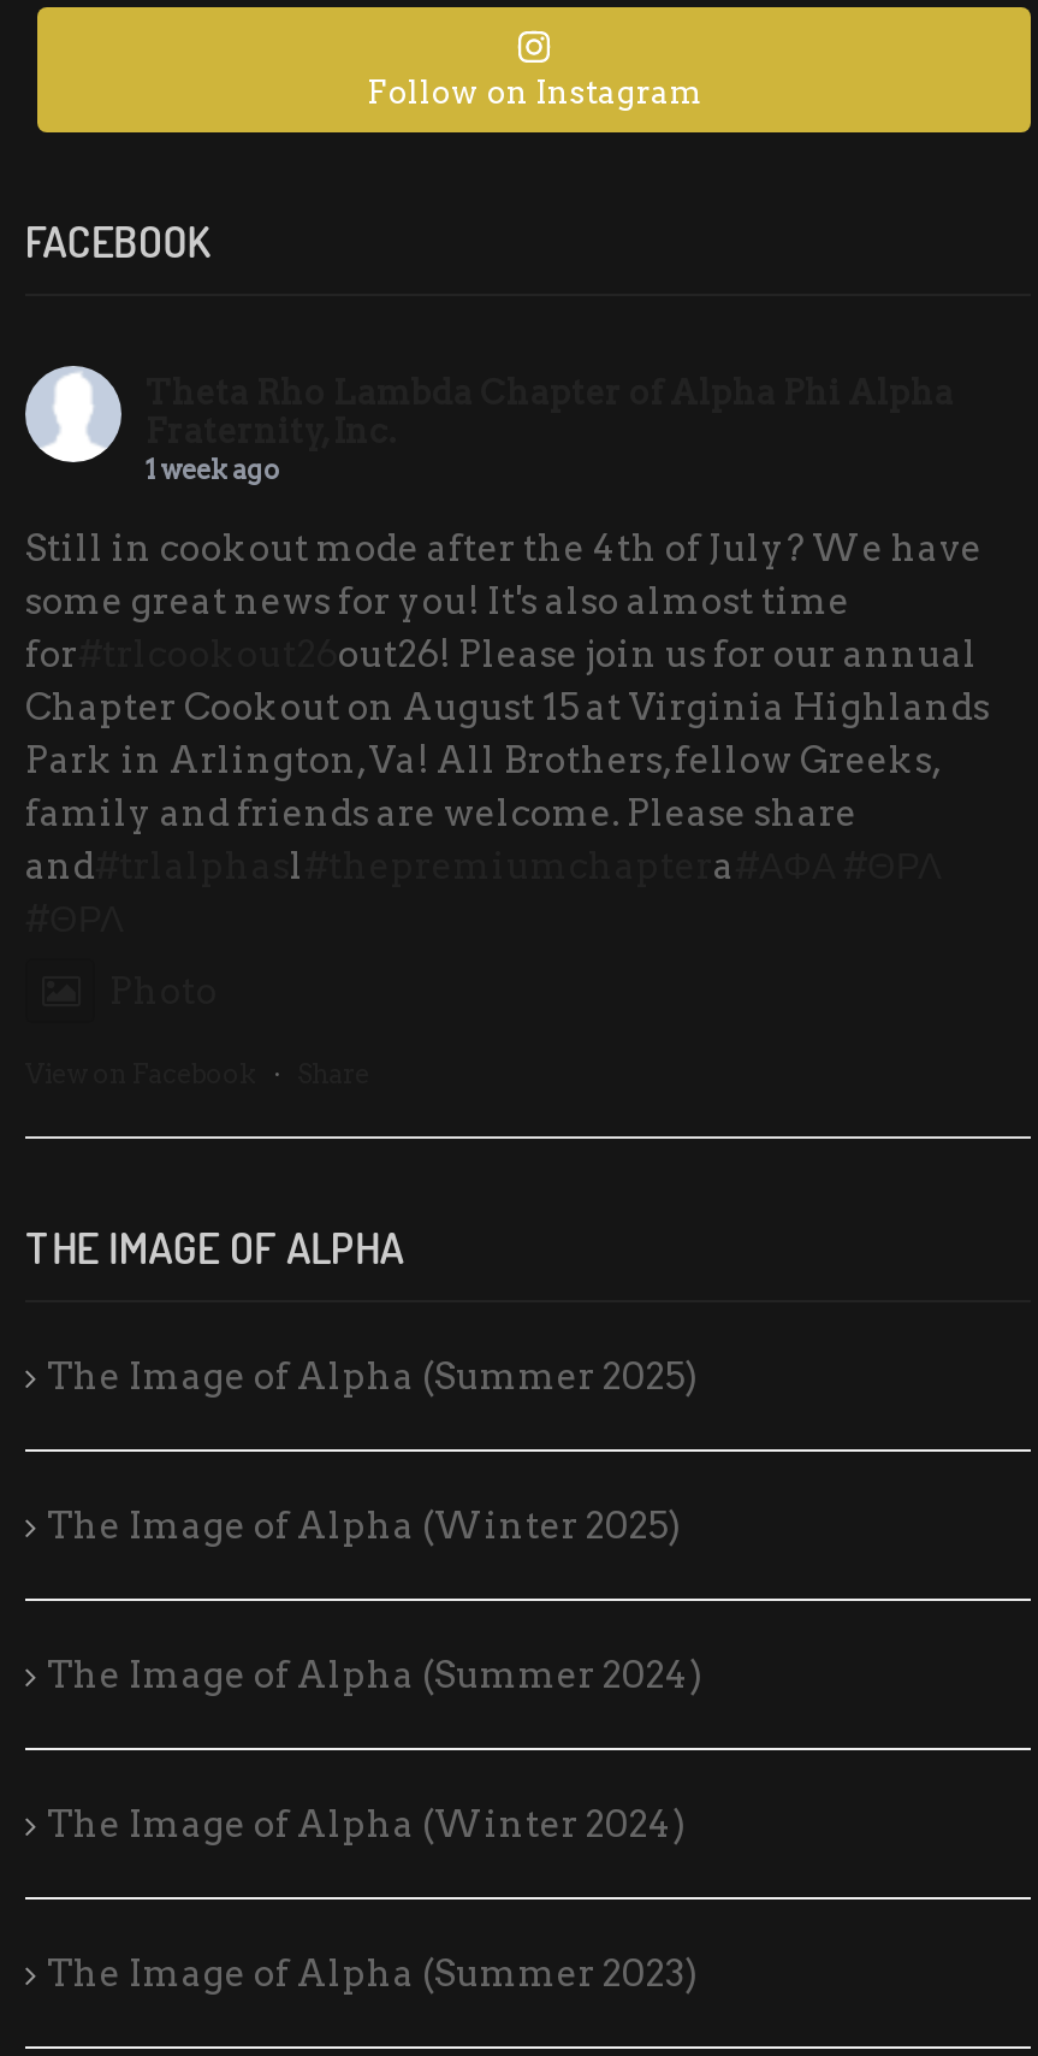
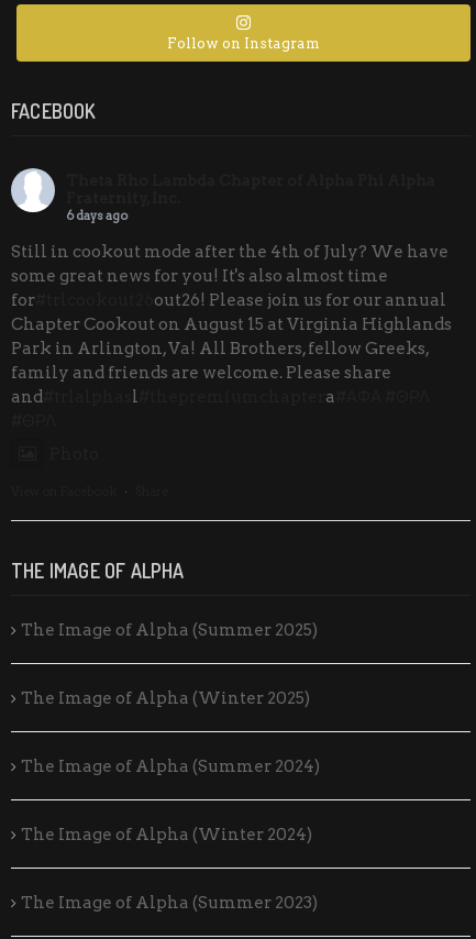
- 1 week ago
+ 6 days ago
